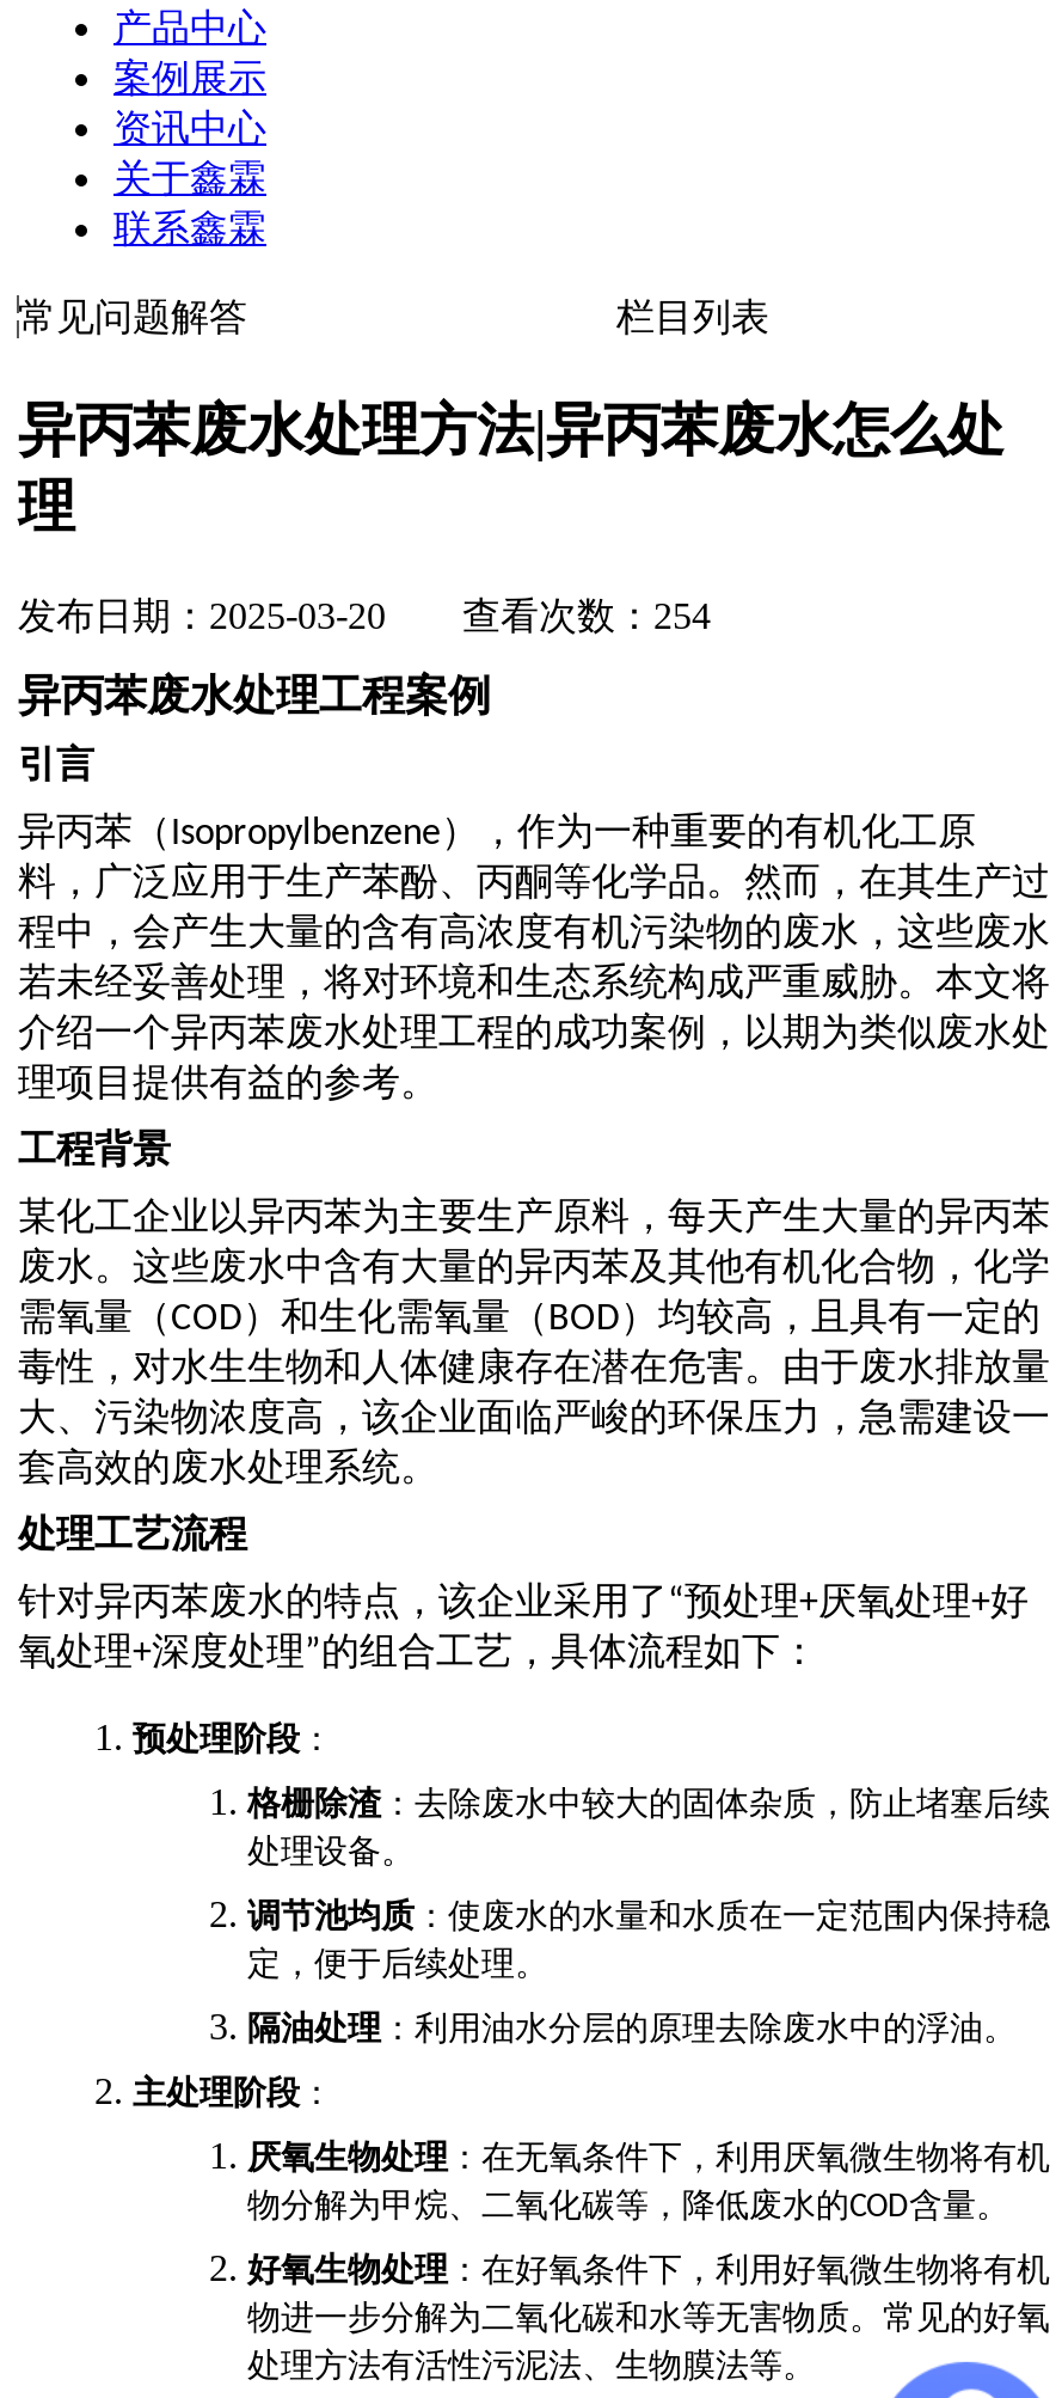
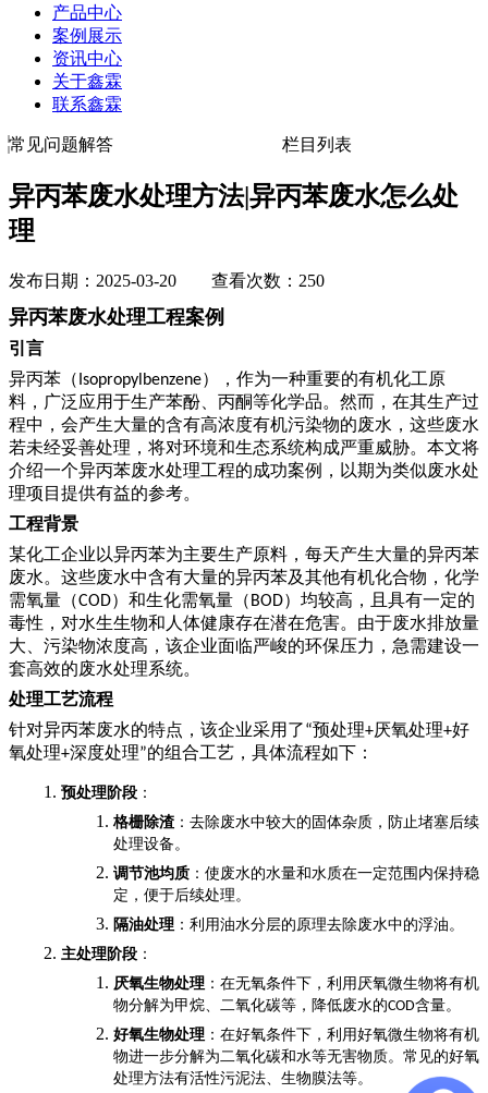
- 发布日期：2025-03-20 查看次数：254
+ 发布日期：2025-03-20 查看次数：250
